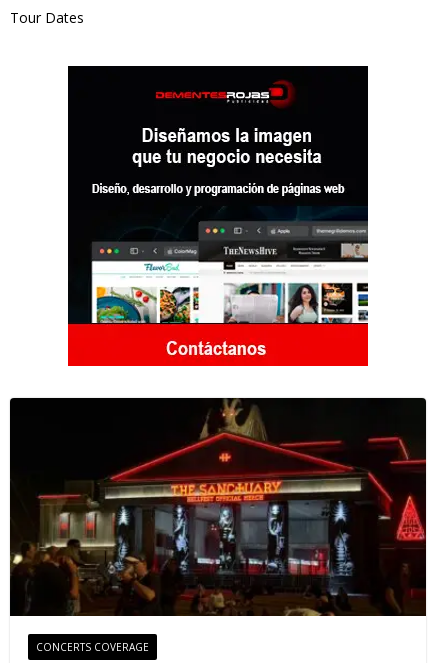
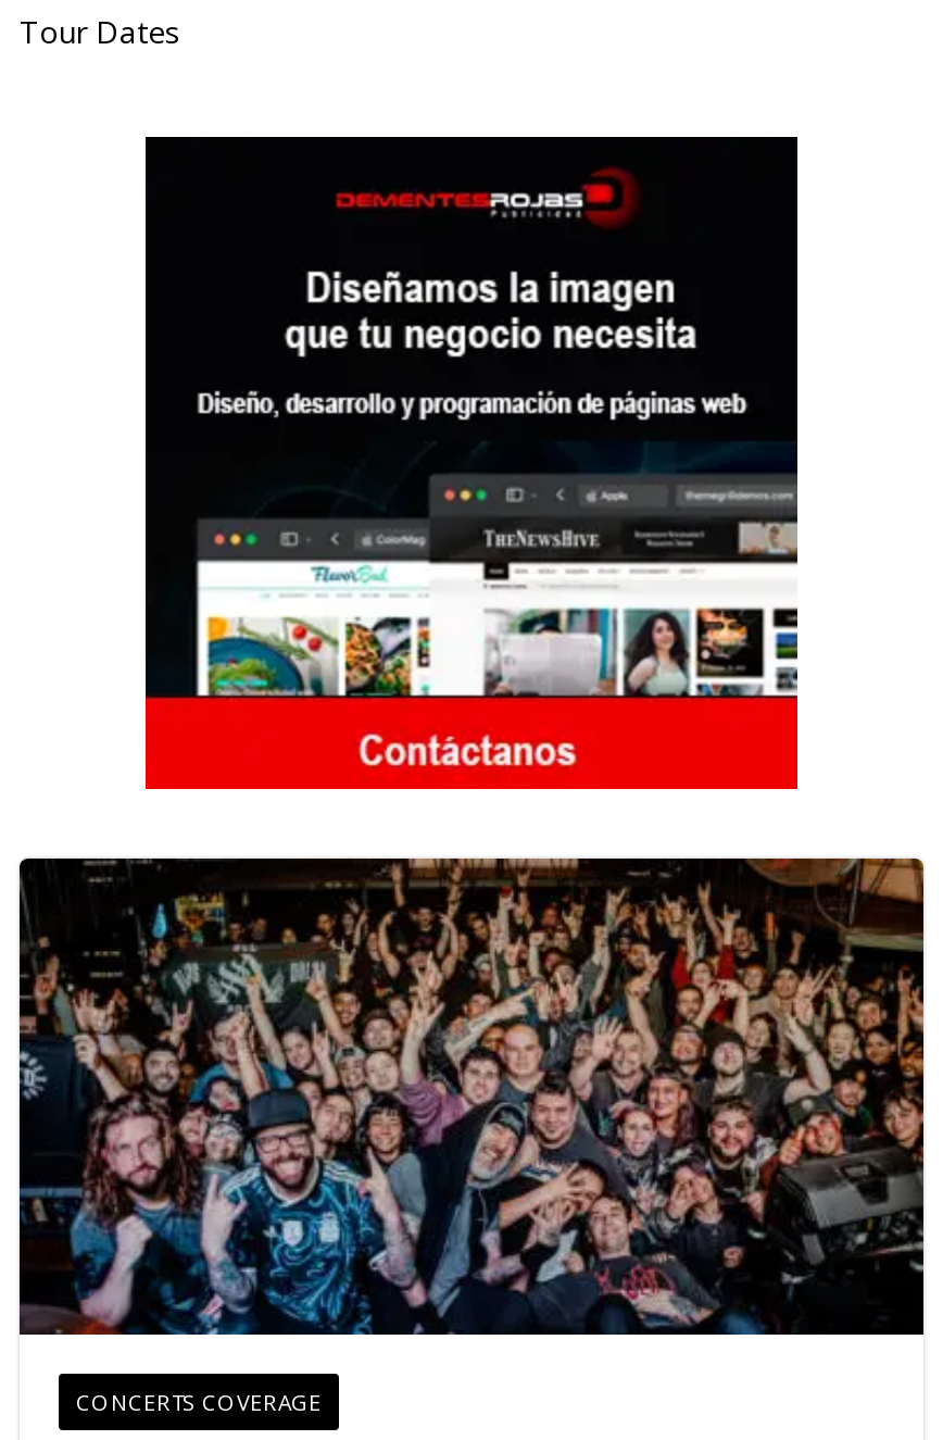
- [image]
+ [image]
